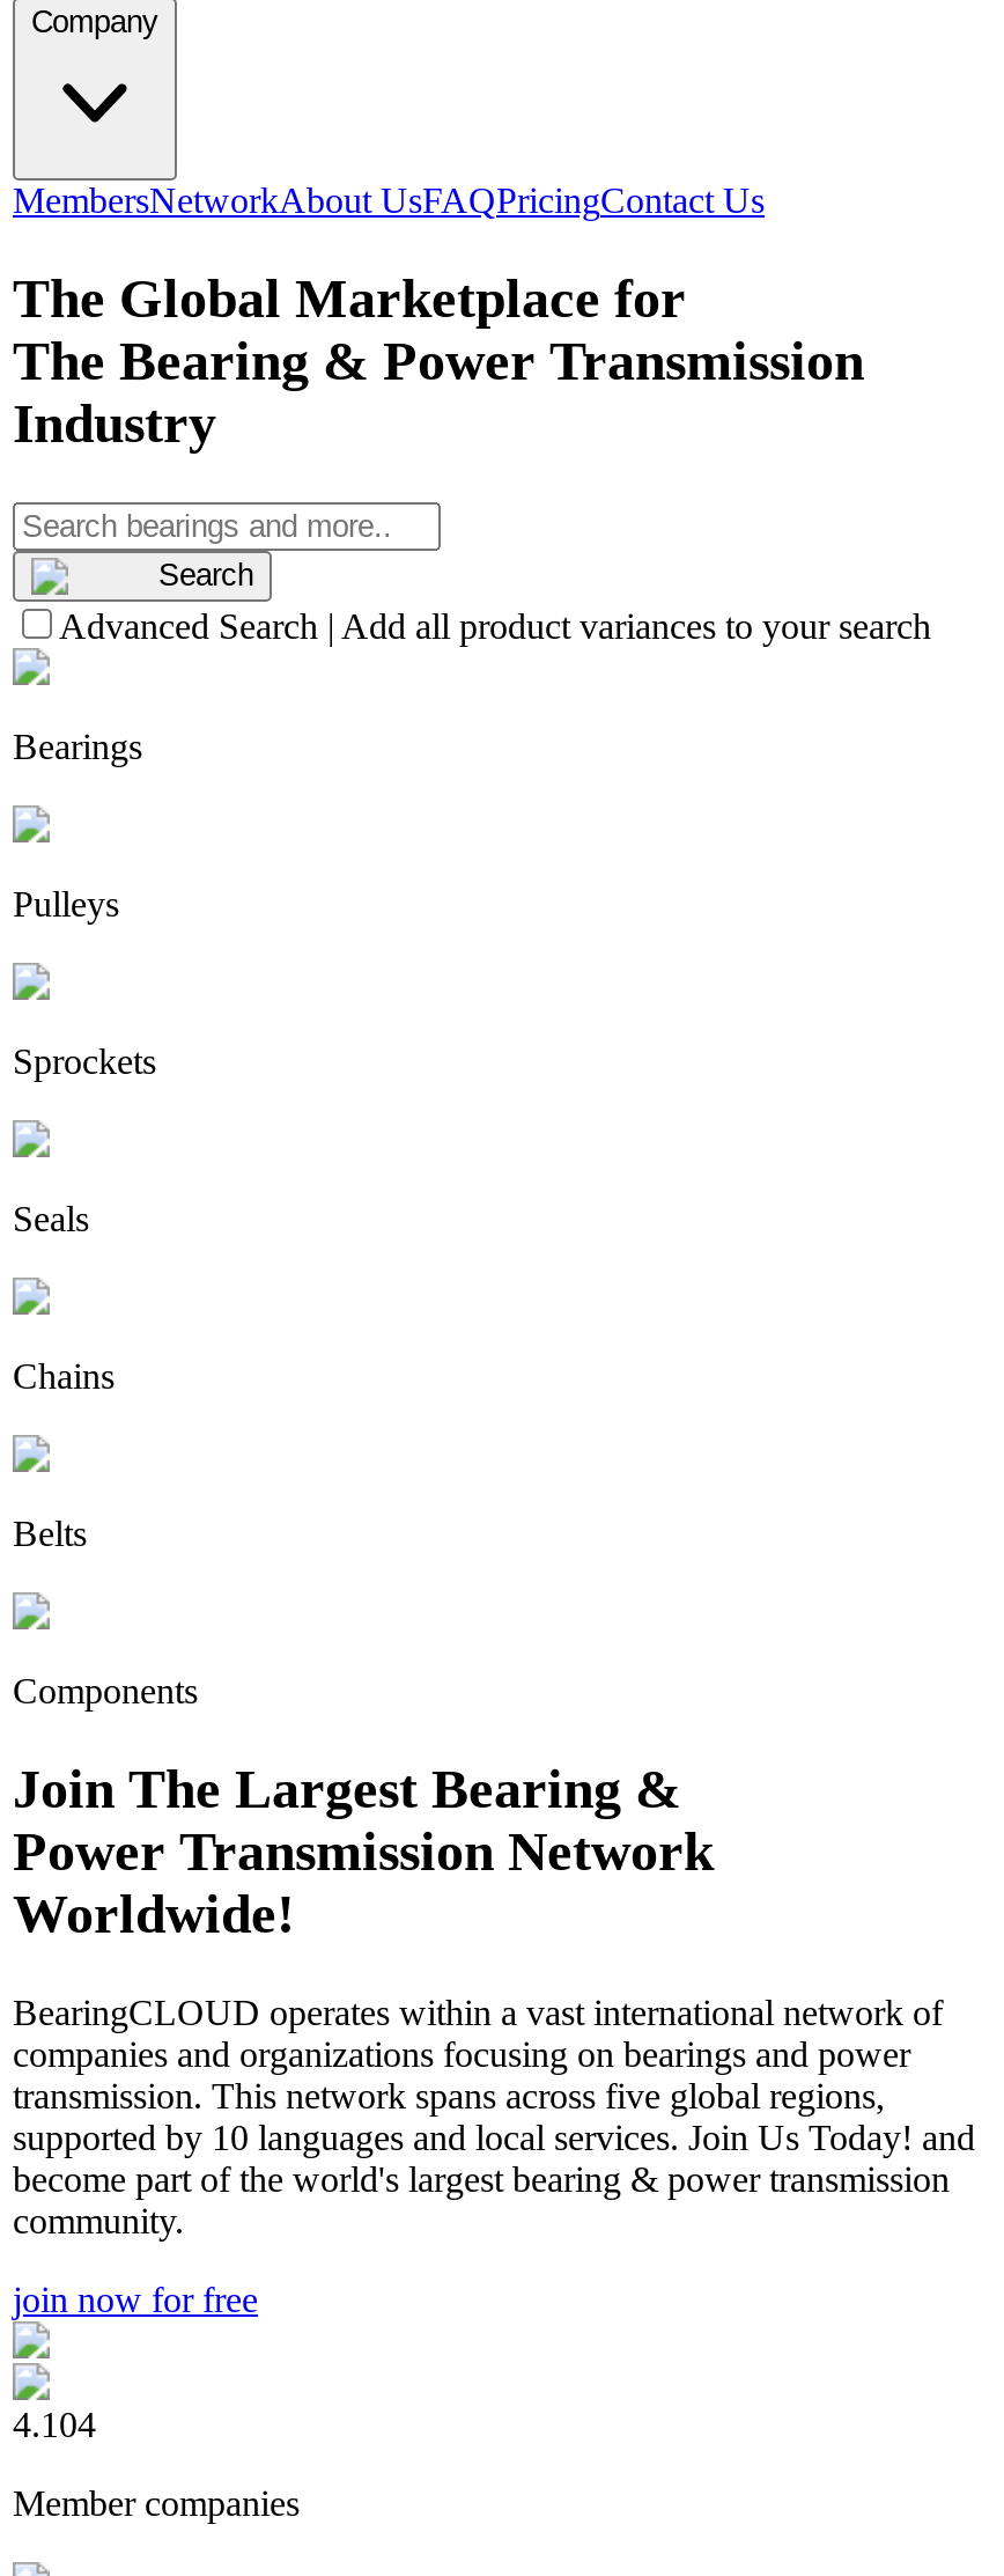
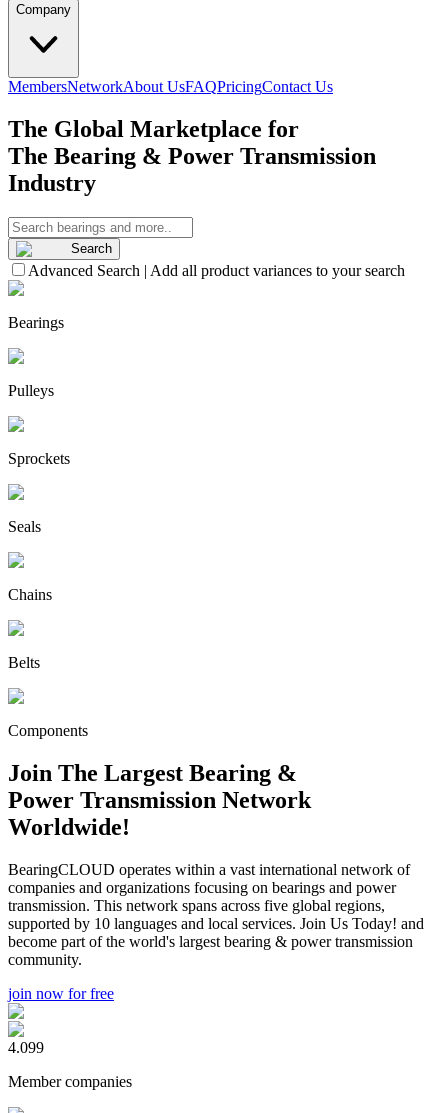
- 4.104
+ 4.099
